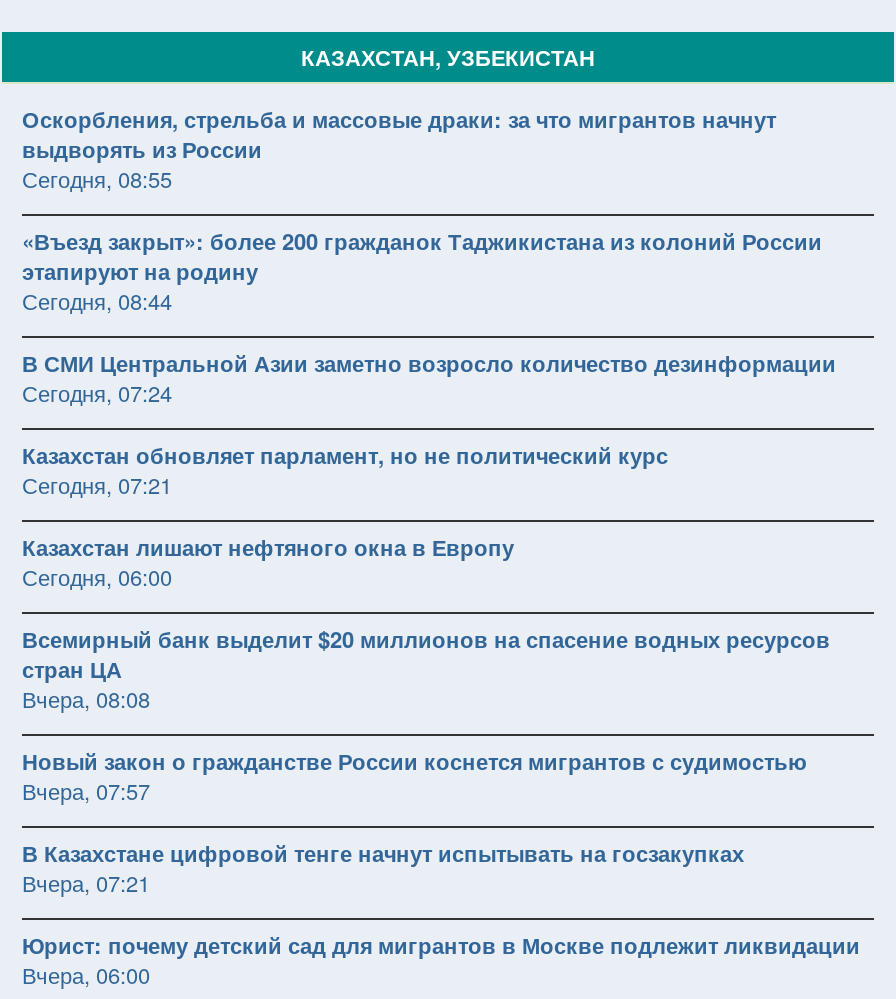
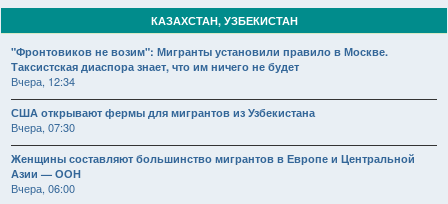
- Оскорбления, стрельба и массовые драки: за что мигрантов начнут
- выдворять из России
- Сегодня, 08:55
- «Въезд закрыт»: более 200 гражданок Таджикистана из колоний России
- этапируют на родину
- Сегодня, 08:44
- В СМИ Центральной Азии заметно возросло количество дезинформации
- Сегодня, 07:24
- Казахстан обновляет парламент, но не политический курс
- Сегодня, 07:21
- Казахстан лишают нефтяного окна в Европу
- Сегодня, 06:00
- Всемирный банк выделит $20 миллионов на спасение водных ресурсов
- стран ЦА
- Вчера, 08:08
- Новый закон о гражданстве России коснется мигрантов с судимостью
- Вчера, 07:57
- В Казахстане цифровой тенге начнут испытывать на госзакупках
- Вчера, 07:21
- Юрист: почему детский сад для мигрантов в Москве подлежит ликвидации
+ "Фронтовиков не возим": Мигранты установили правило в Москве.
+ Таксистская диаспора знает, что им ничего не будет
+ Вчера, 12:34
+ США открывают фермы для мигрантов из Узбекистана
+ Вчера, 07:30
+ Женщины составляют большинство мигрантов в Европе и Центральной
+ Азии — ООН
